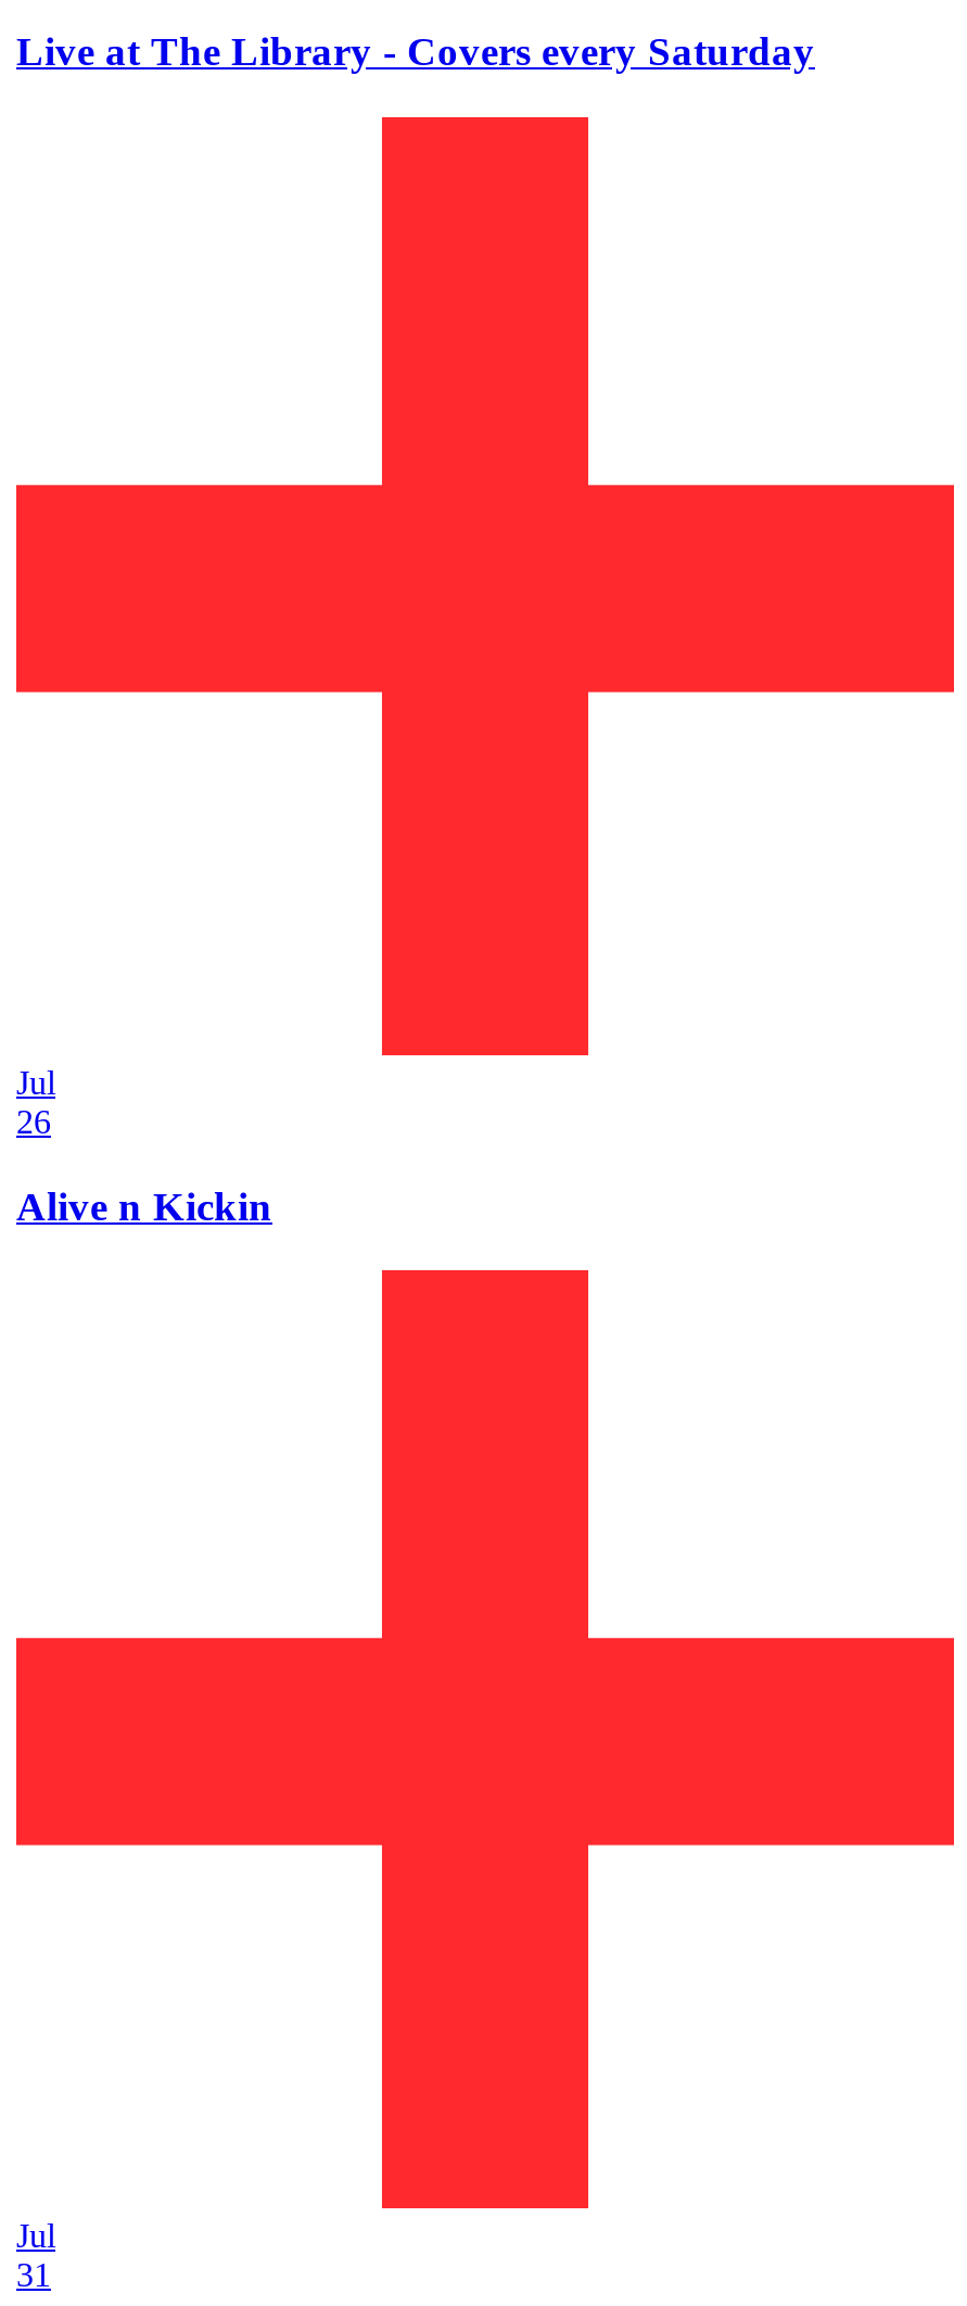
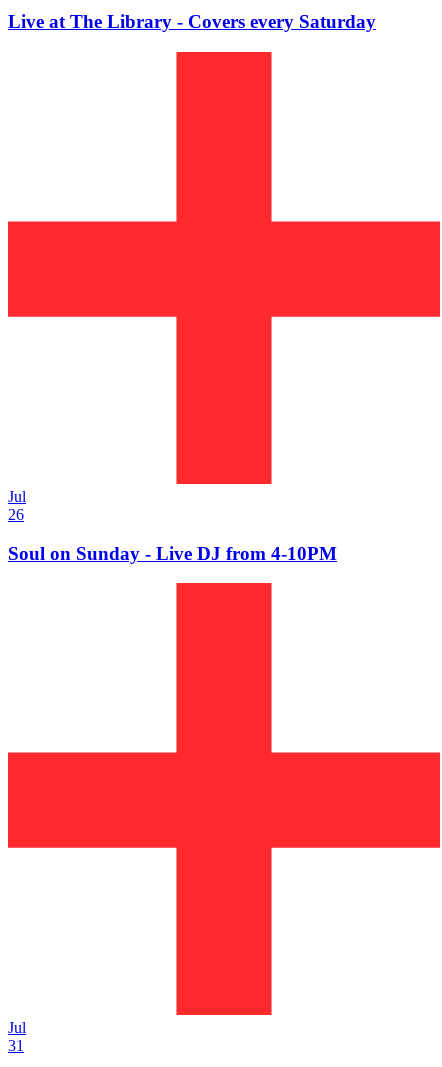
- Alive n Kickin
+ Soul on Sunday - Live DJ from 4-10PM
